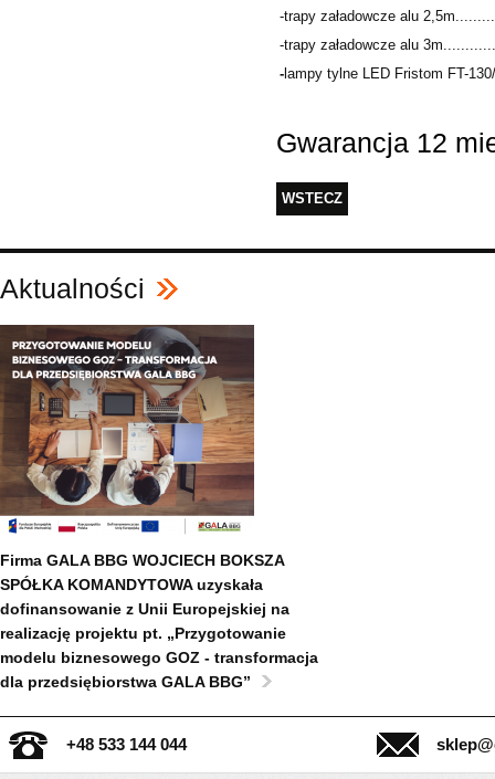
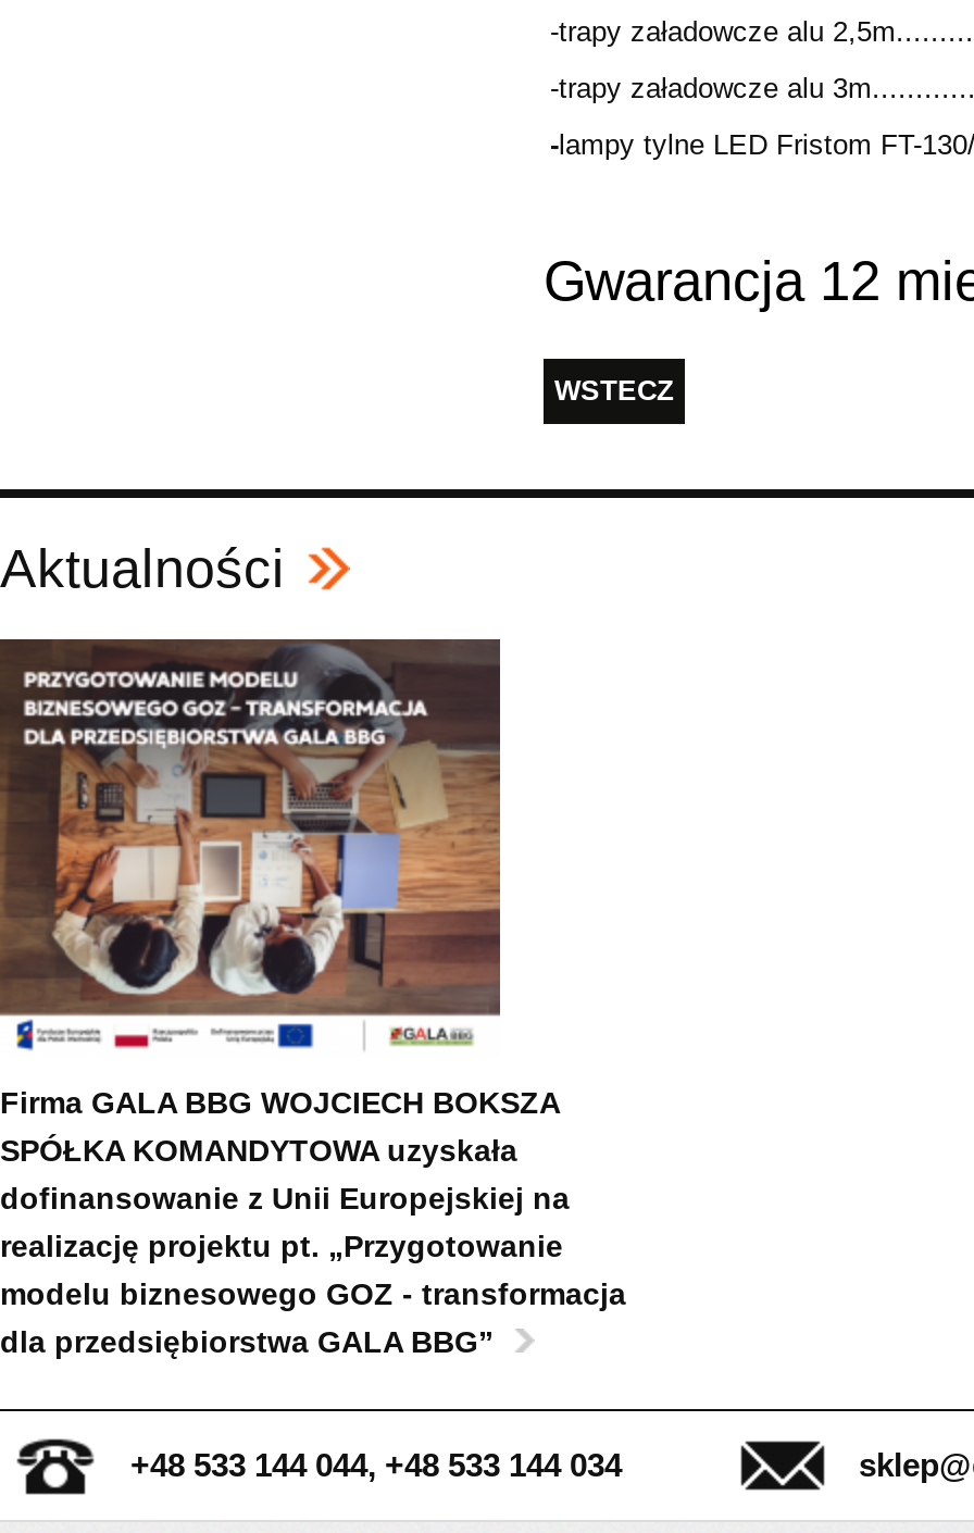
- +48 533 144 044
+ +48 533 144 044, +48 533 144 034
